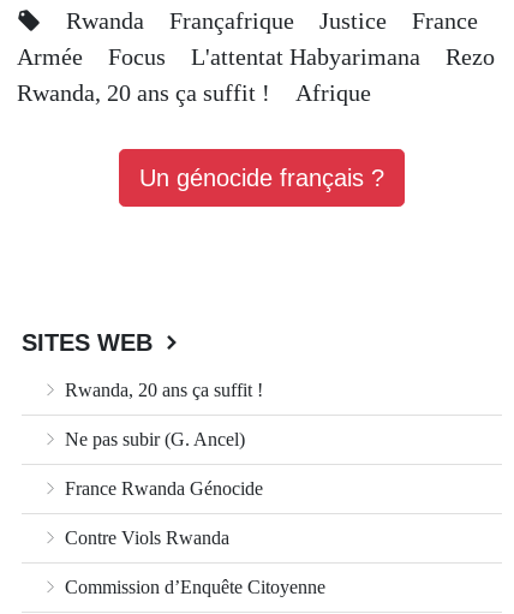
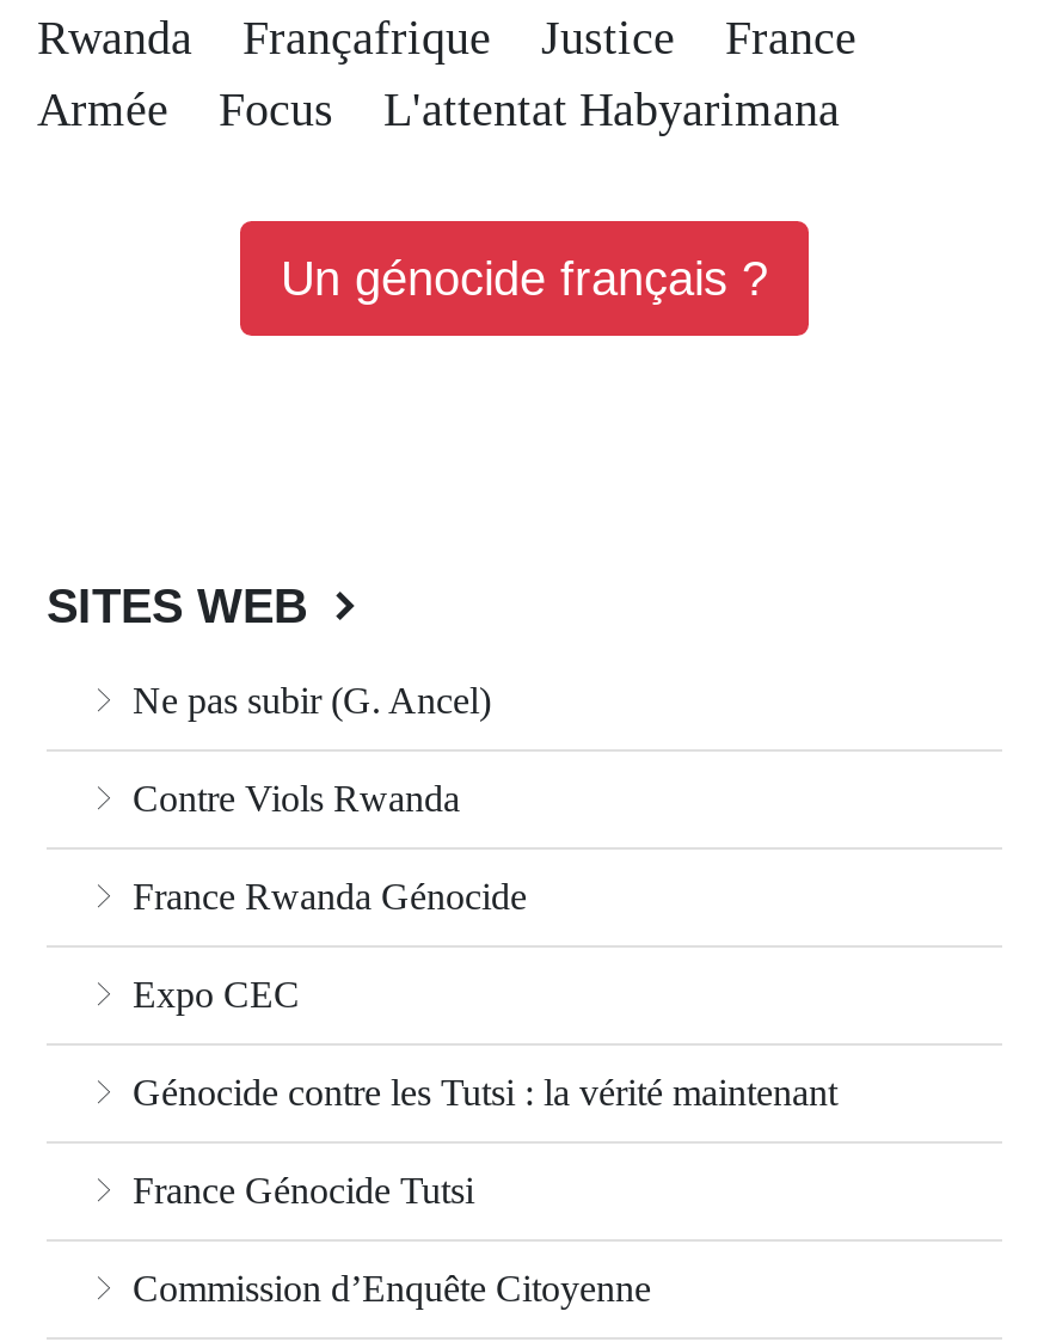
- Rezo
- Rwanda, 20 ans ça suffit !
- Afrique

moved up: Un génocide français ? | SITES WEB

- Rwanda, 20 ans ça suffit !

moved up: Ne pas subir (G. Ancel)

moved up: France Rwanda Génocide

+ Expo CEC
+ Génocide contre les Tutsi : la vérité maintenant
+ France Génocide Tutsi

moved up: Contre Viols Rwanda
